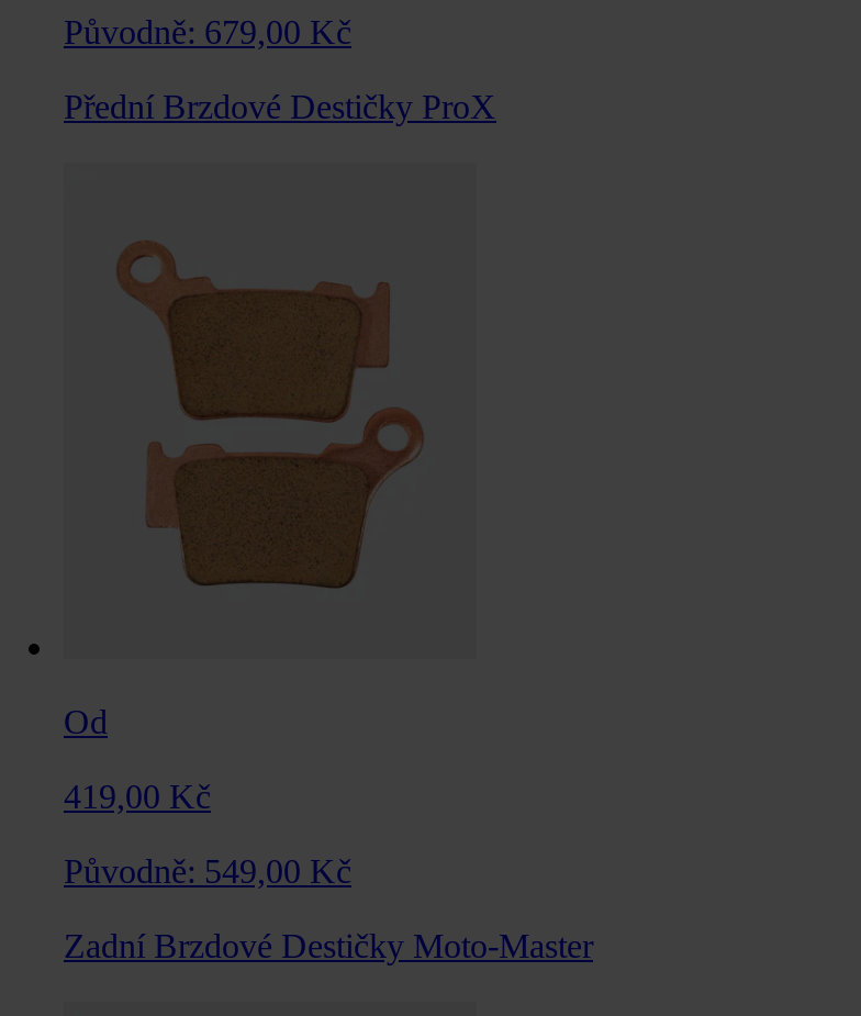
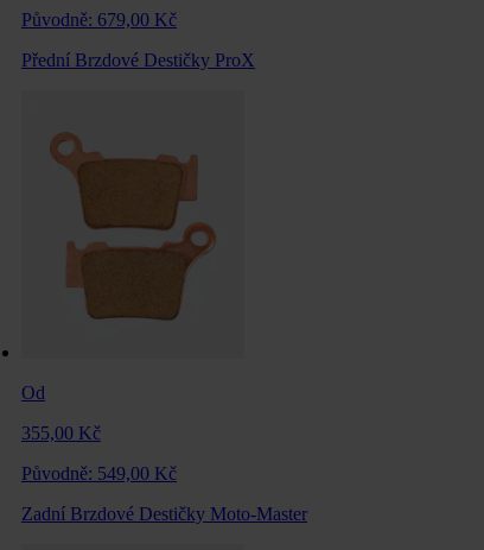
- 419,00 Kč
+ 355,00 Kč
